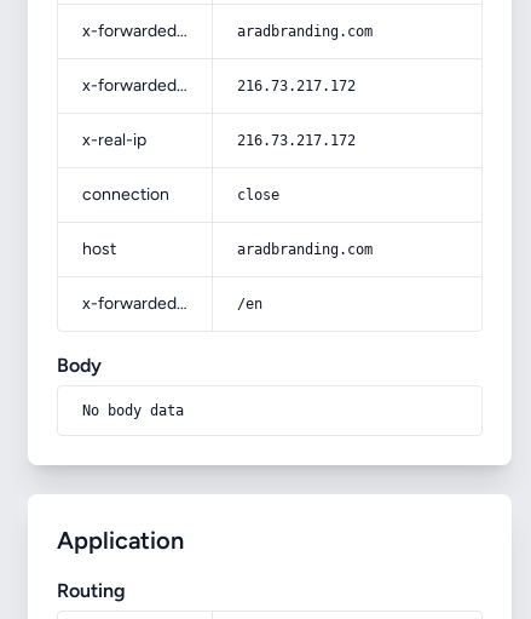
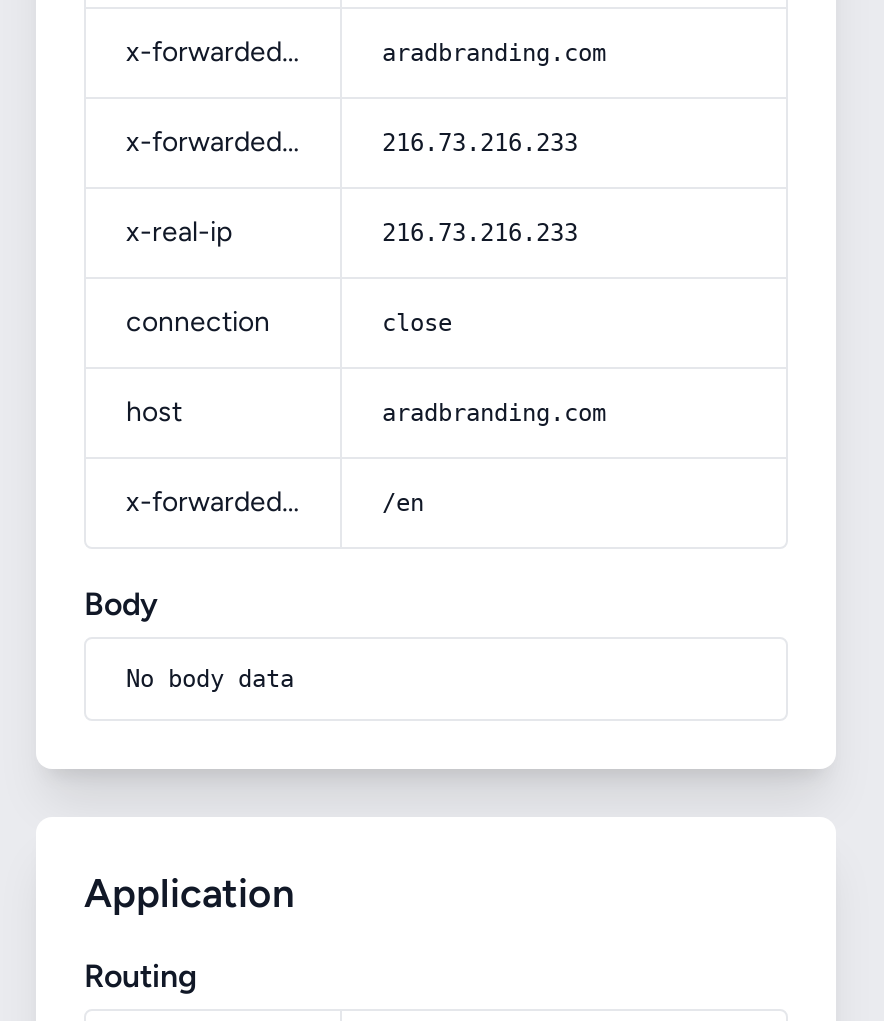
- 216.73.217.172
+ 216.73.216.233

- 216.73.217.172
+ 216.73.216.233
